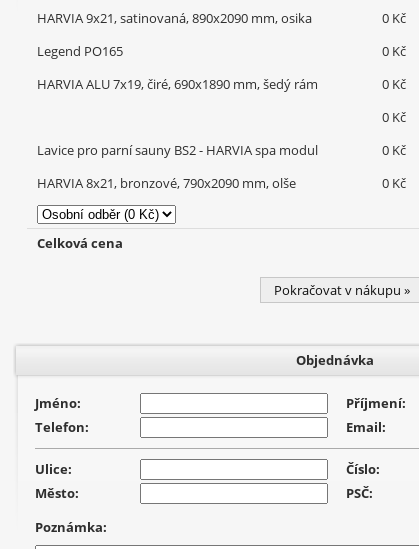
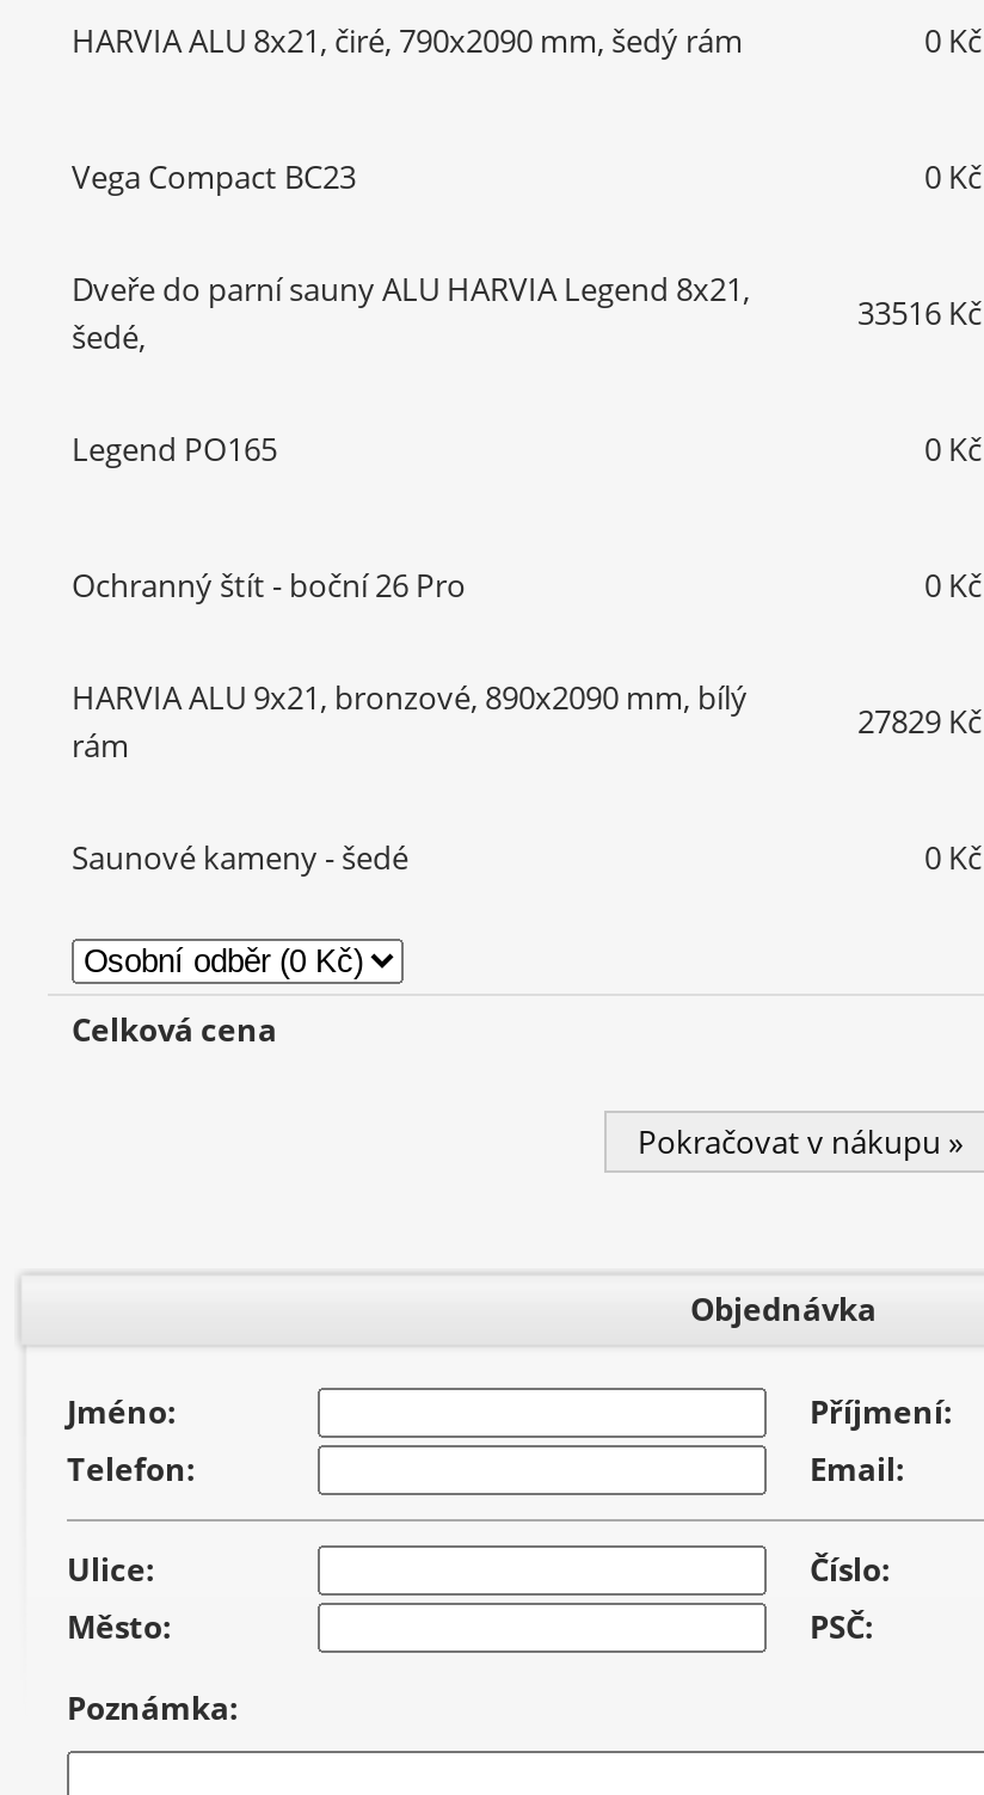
- HARVIA 9x21, satinovaná, 890x2090 mm, osika
+ HARVIA ALU 8x21, čiré, 790x2090 mm, šedý rám

+ Vega Compact BC23
+ 0 Kč
+ Dveře do parní sauny ALU HARVIA Legend 8x21,
+ šedé,

+ 33516 Kč

- HARVIA ALU 7x19, čiré, 690x1890 mm, šedý rám
+ Ochranný štít - boční 26 Pro

- 0 Kč
+ HARVIA ALU 9x21, bronzové, 890x2090 mm, bílý
+ rám

- Lavice pro parní sauny BS2 - HARVIA spa modul
- 0 Kč
+ 27829 Kč

- HARVIA 8x21, bronzové, 790x2090 mm, olše
+ Saunové kameny - šedé
